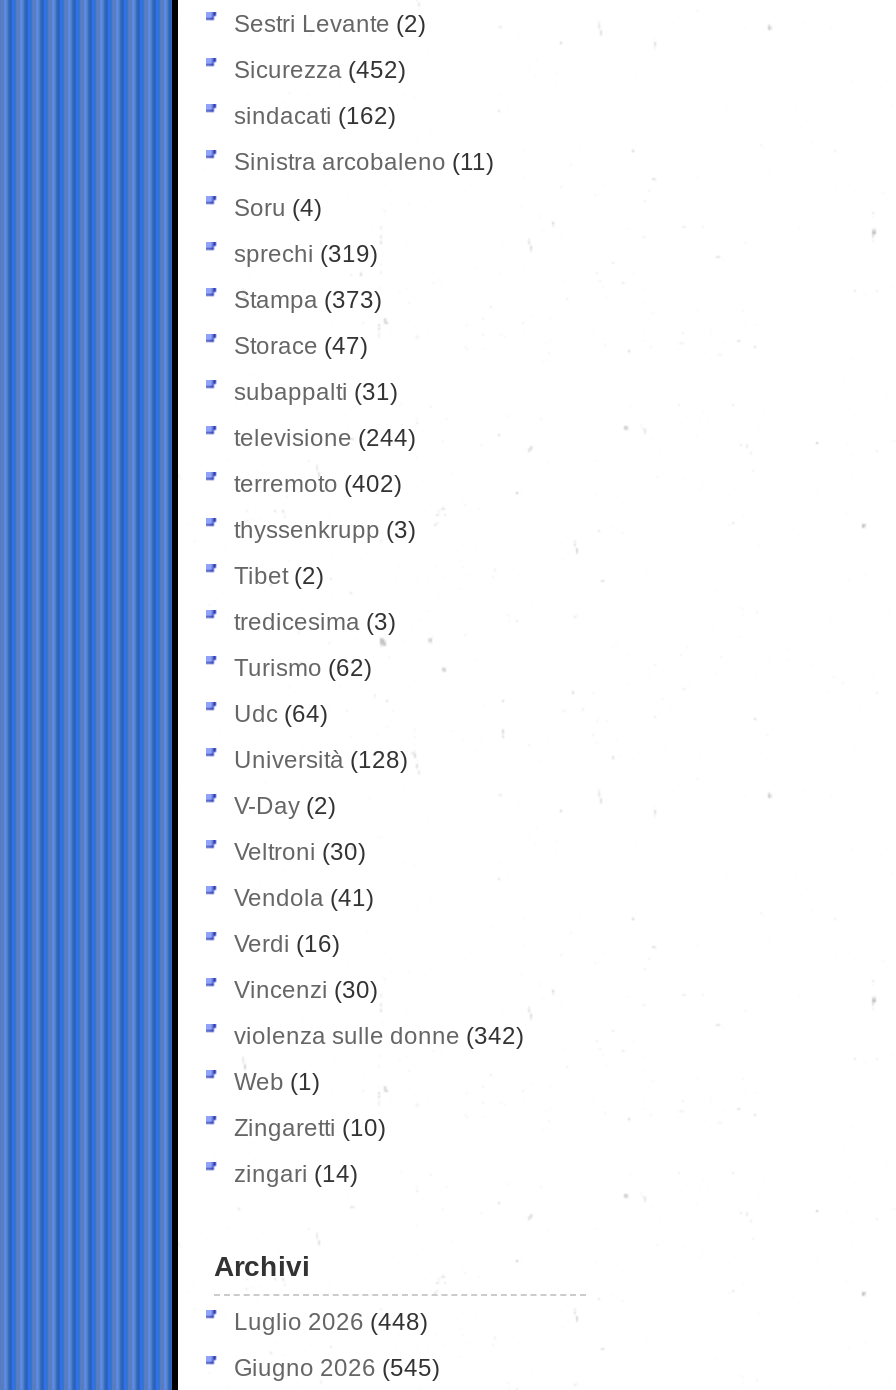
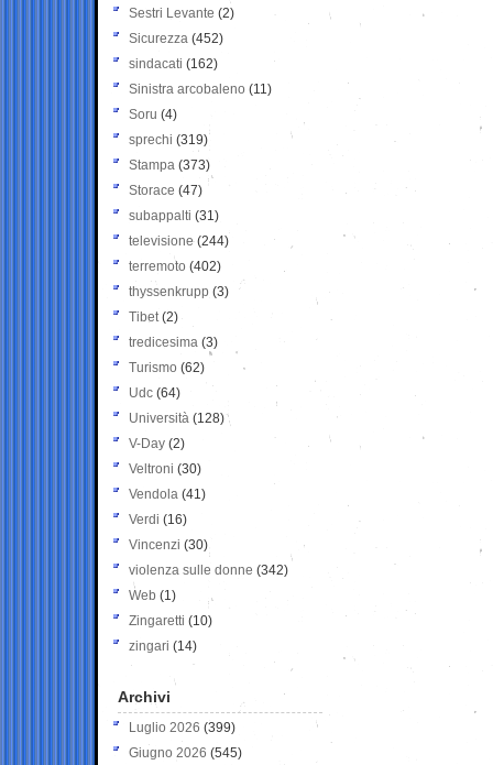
- Luglio 2026 (448)
+ Luglio 2026 (399)
